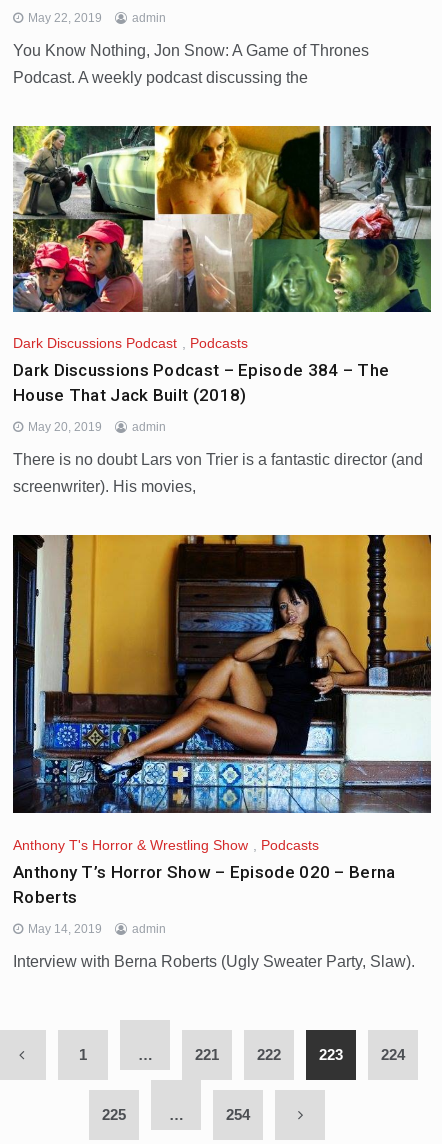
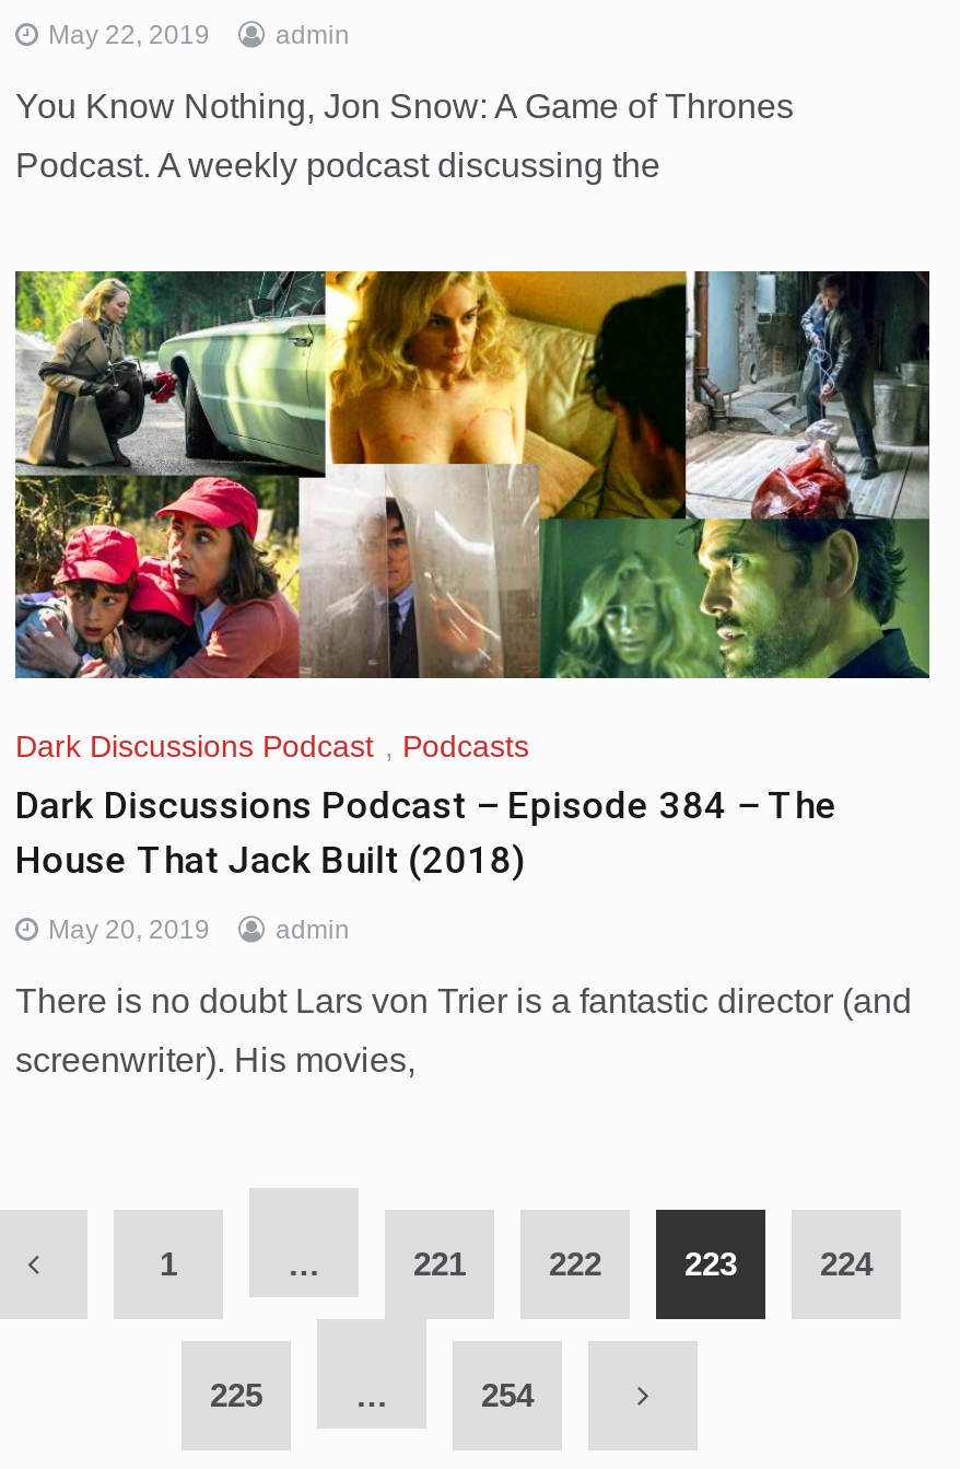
- [image]
- Anthony T's Horror & Wrestling Show , Podcasts
- Anthony T’s Horror Show – Episode 020 – Berna
- Roberts
- May 14, 2019
- admin
- Interview with Berna Roberts (Ugly Sweater Party, Slaw).
